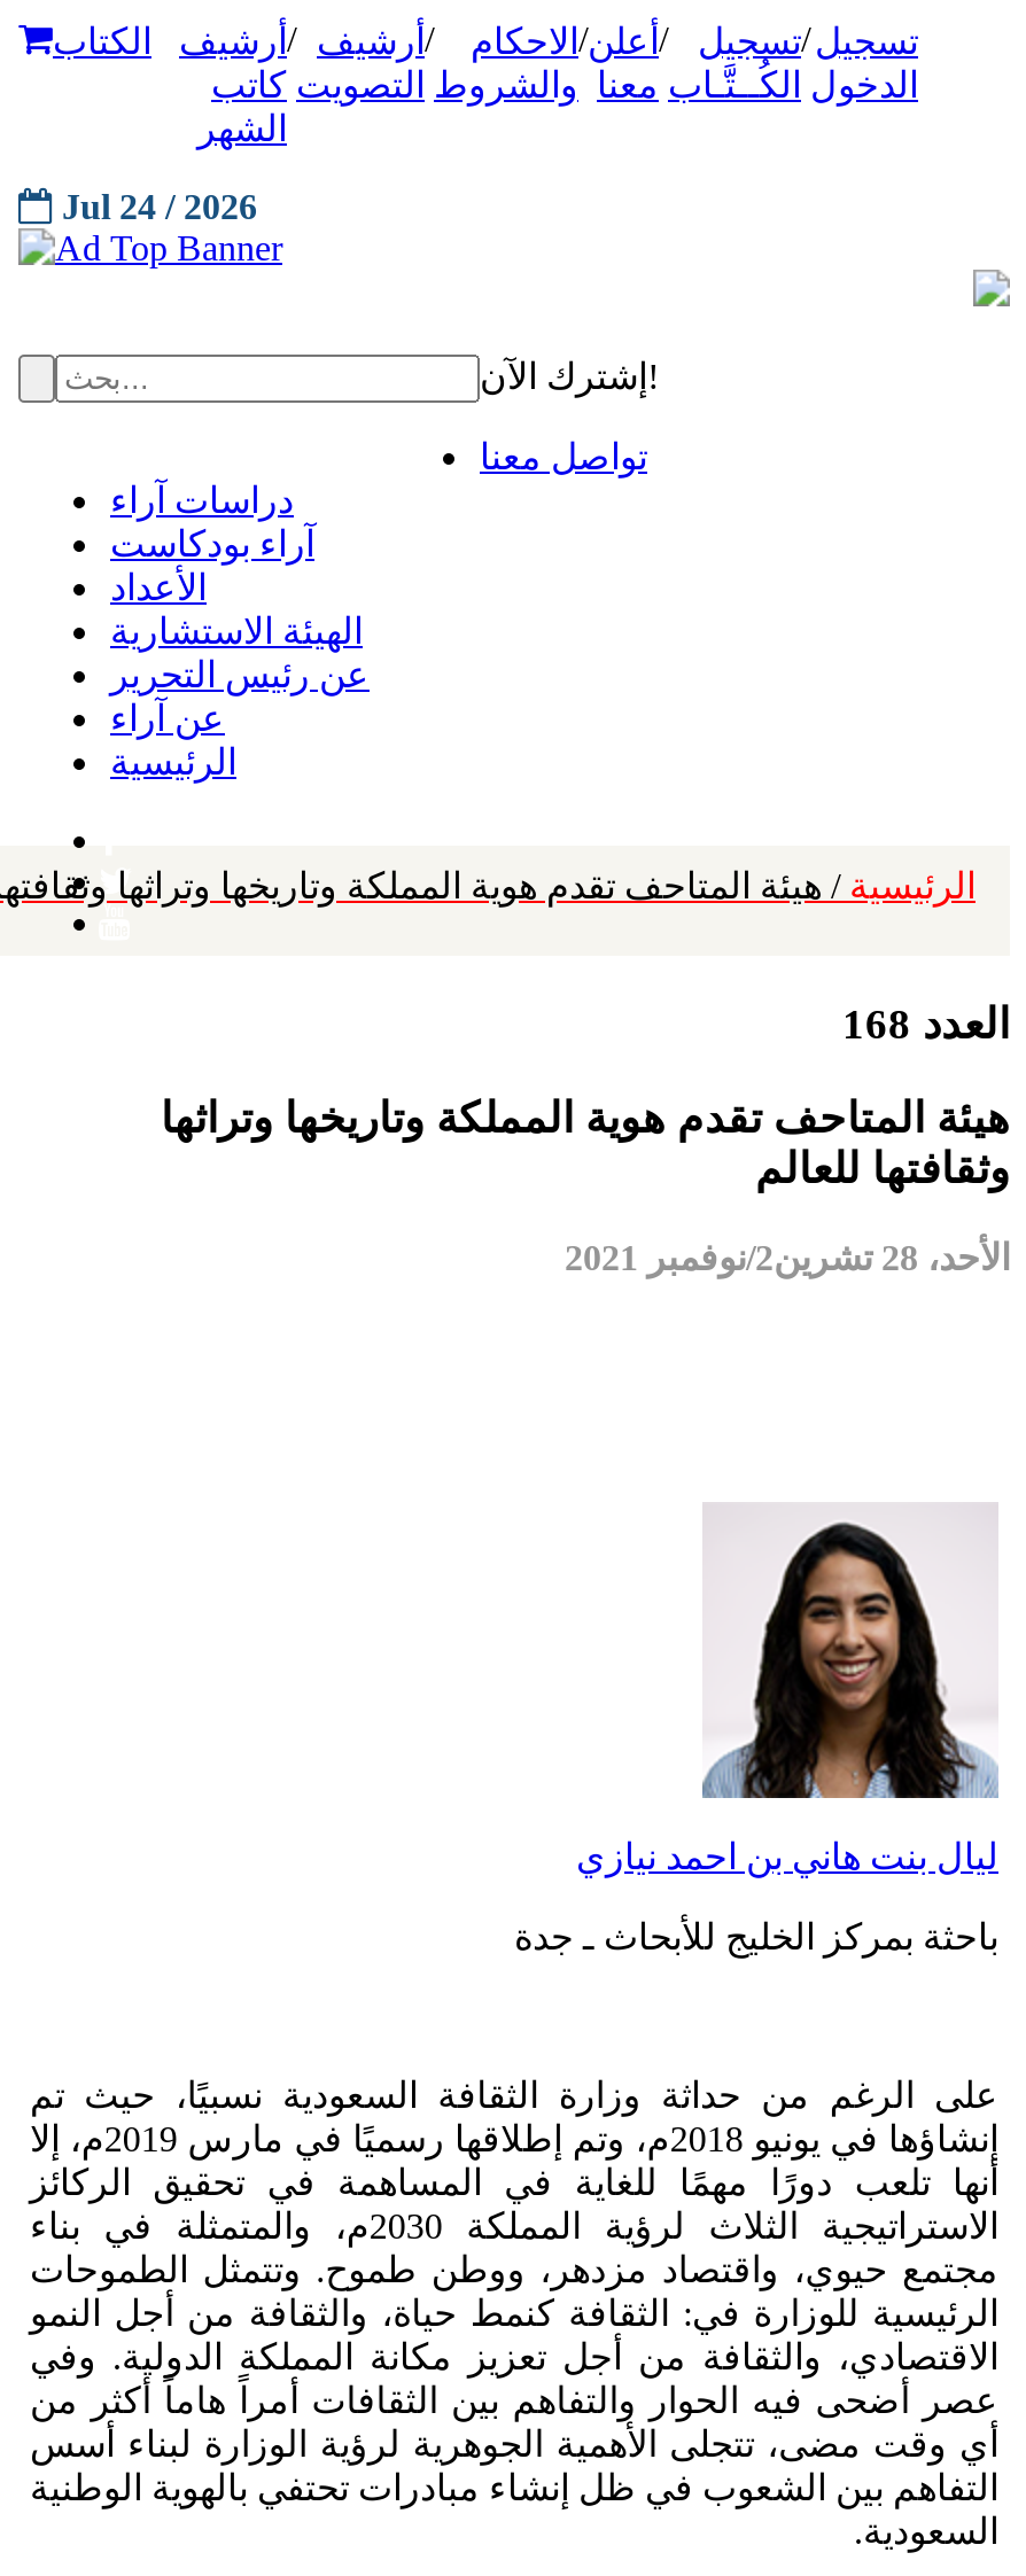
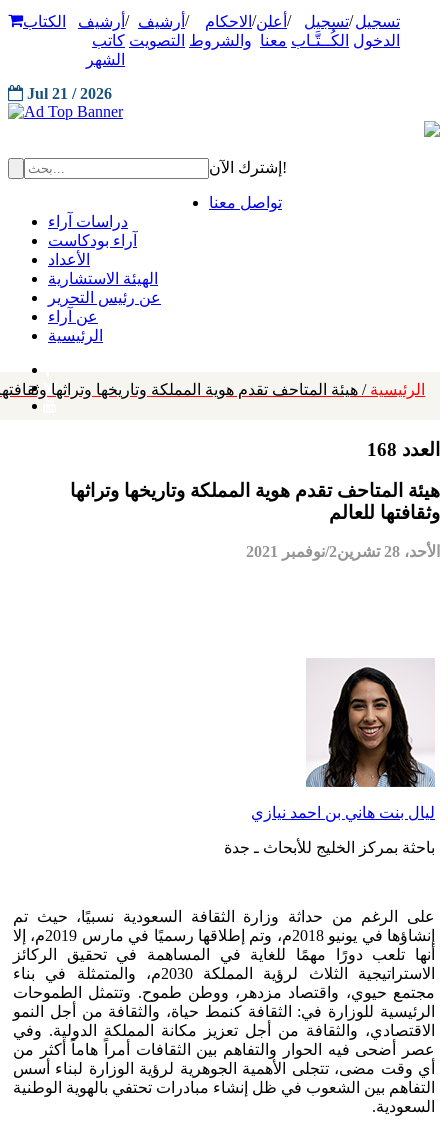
- Jul 24 / 2026
+ Jul 21 / 2026
